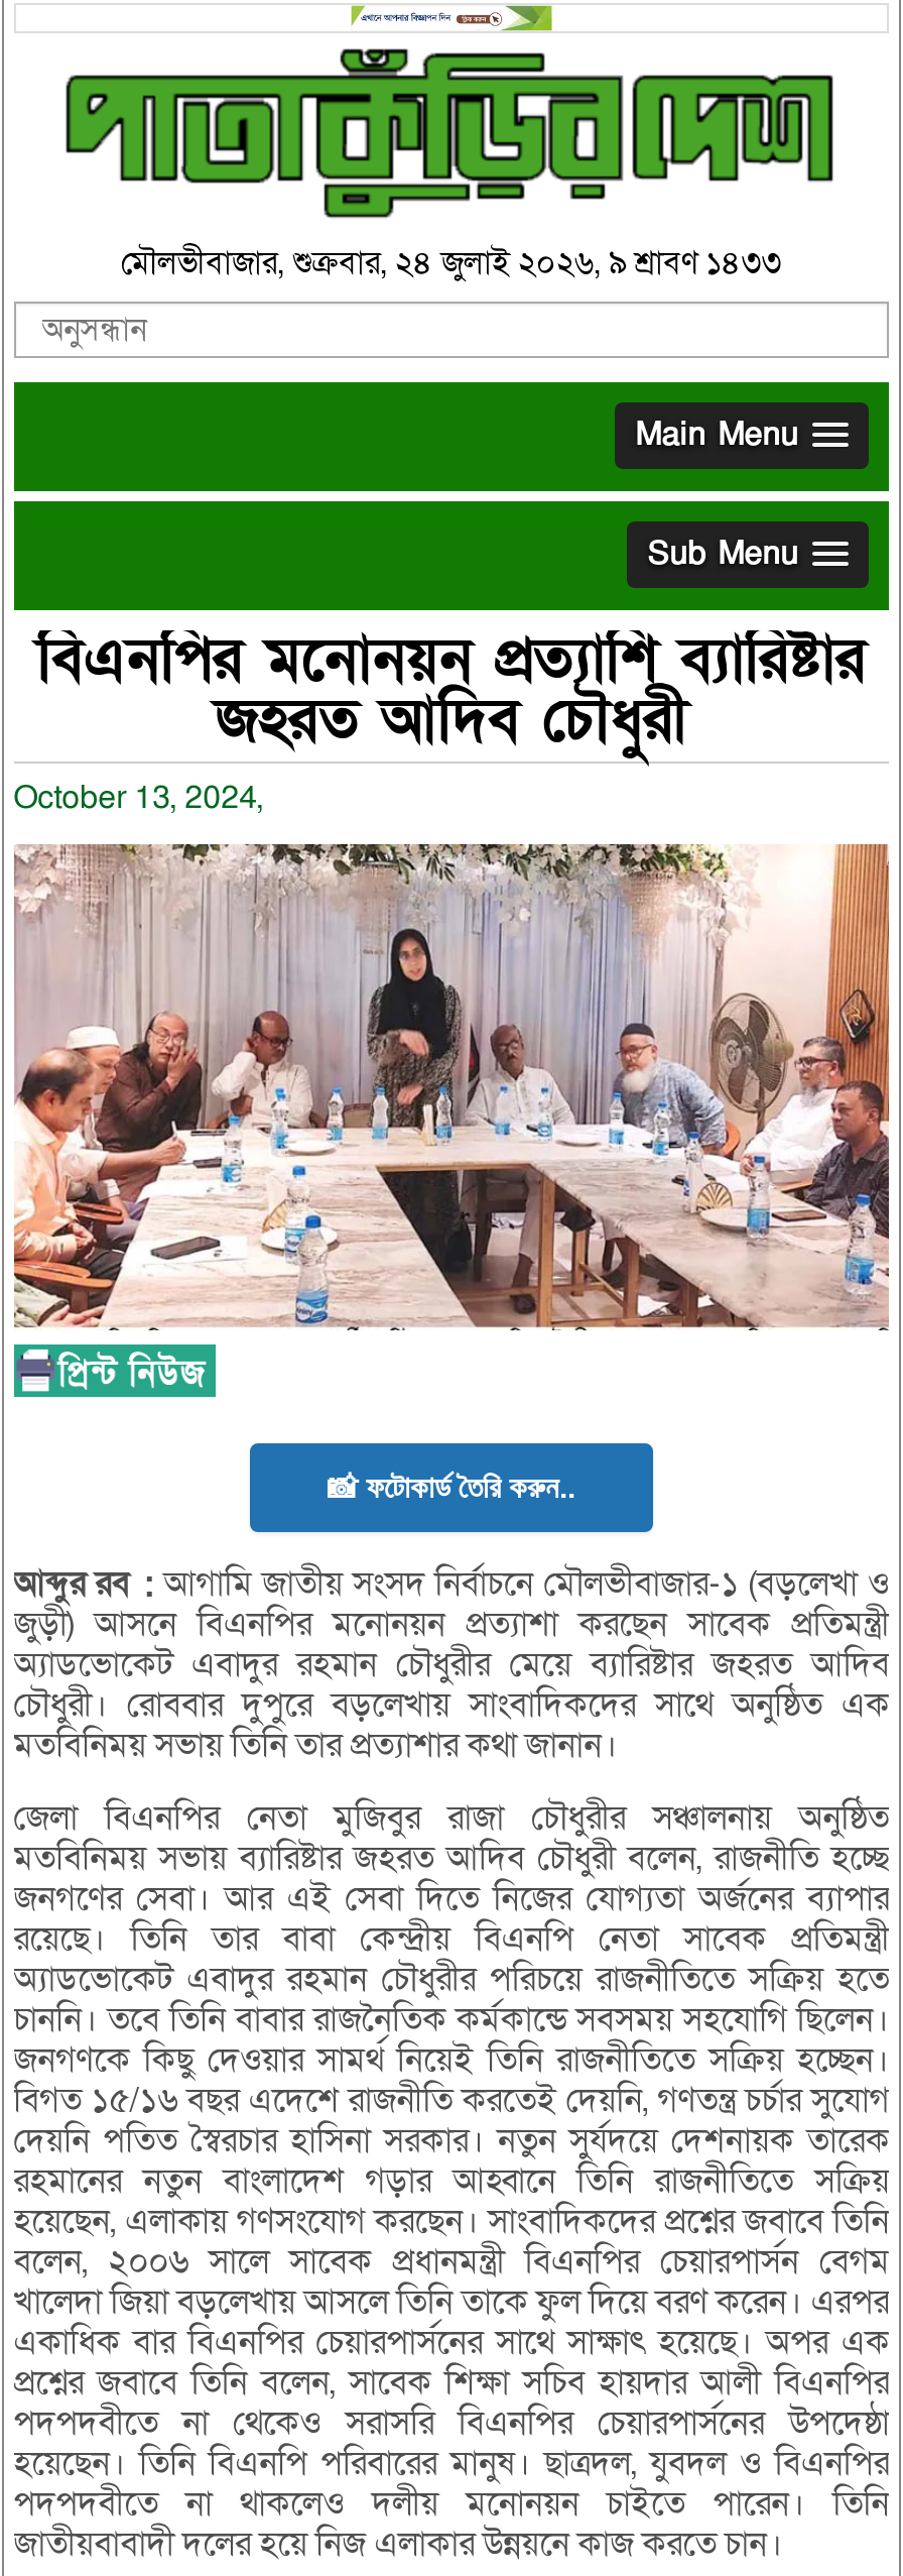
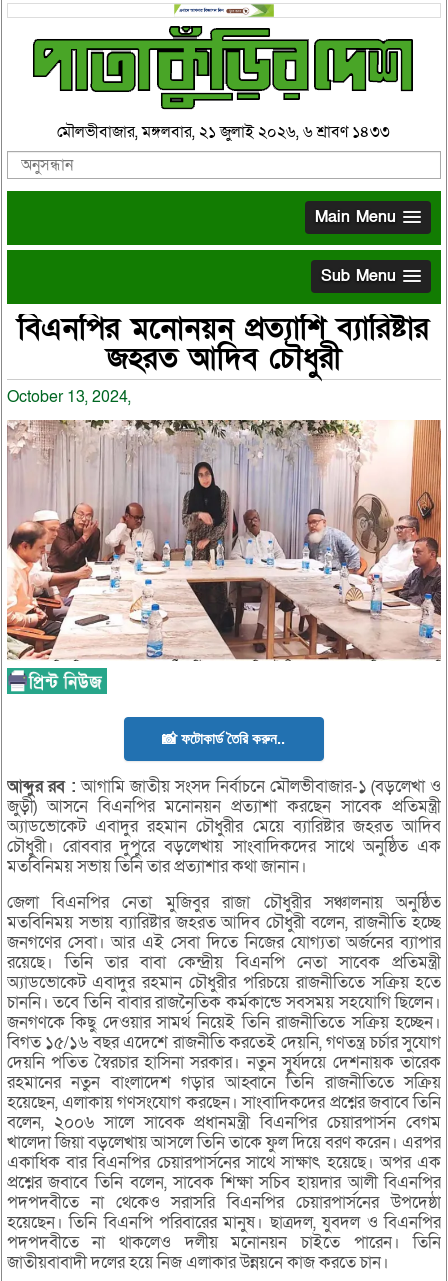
- মৌলভীবাজার, শুক্রবার, ২৪ জুলাই ২০২৬, ৯ শ্রাবণ ১৪৩৩
+ মৌলভীবাজার, মঙ্গলবার, ২১ জুলাই ২০২৬, ৬ শ্রাবণ ১৪৩৩
